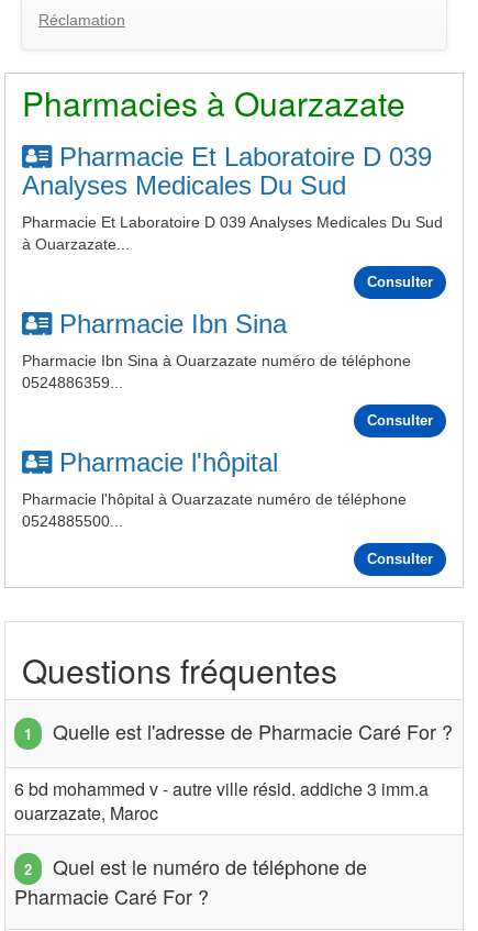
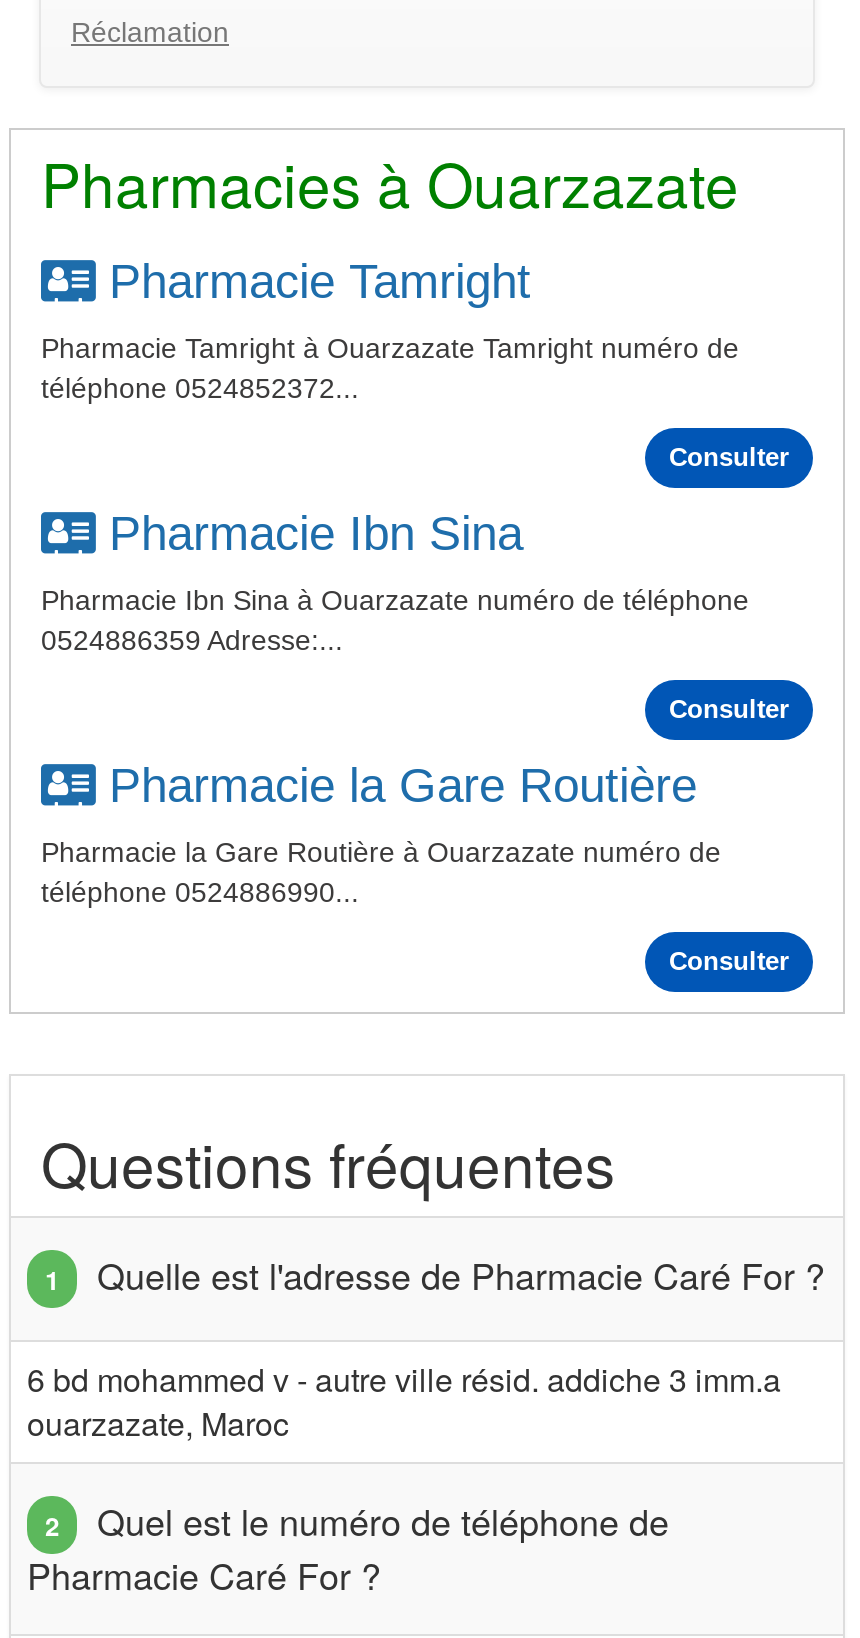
- Pharmacie Et Laboratoire D 039
- Analyses Medicales Du Sud
- Pharmacie Et Laboratoire D 039 Analyses Medicales Du Sud
- à Ouarzazate...
+ Pharmacie Tamright
+ Pharmacie Tamright à Ouarzazate Tamright numéro de
+ téléphone 0524852372...

- 0524886359...
+ 0524886359 Adresse:...

- Pharmacie l'hôpital
- Pharmacie l'hôpital à Ouarzazate numéro de téléphone
- 0524885500...
+ Pharmacie la Gare Routière
+ Pharmacie la Gare Routière à Ouarzazate numéro de
+ téléphone 0524886990...
